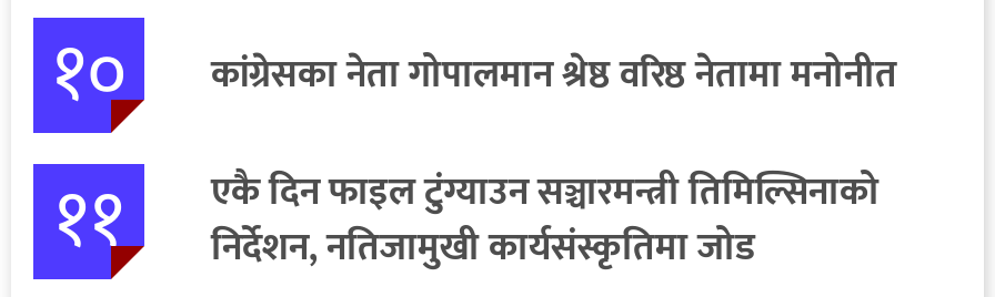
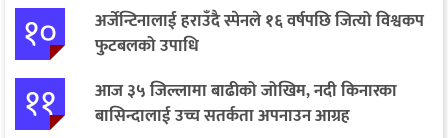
- कांग्रेसका नेता गोपालमान श्रेष्ठ वरिष्ठ नेतामा मनोनीत
+ अर्जेन्टिनालाई हराउँदै स्पेनले १६ वर्षपछि जित्यो विश्वकप
+ फुटबलको उपाधि

- एकै दिन फाइल टुंग्याउन सञ्चारमन्त्री तिमिल्सिनाको
- निर्देशन, नतिजामुखी कार्यसंस्कृतिमा जोड
+ आज ३५ जिल्लामा बाढीको जोखिम, नदी किनारका
+ बासिन्दालाई उच्च सतर्कता अपनाउन आग्रह
